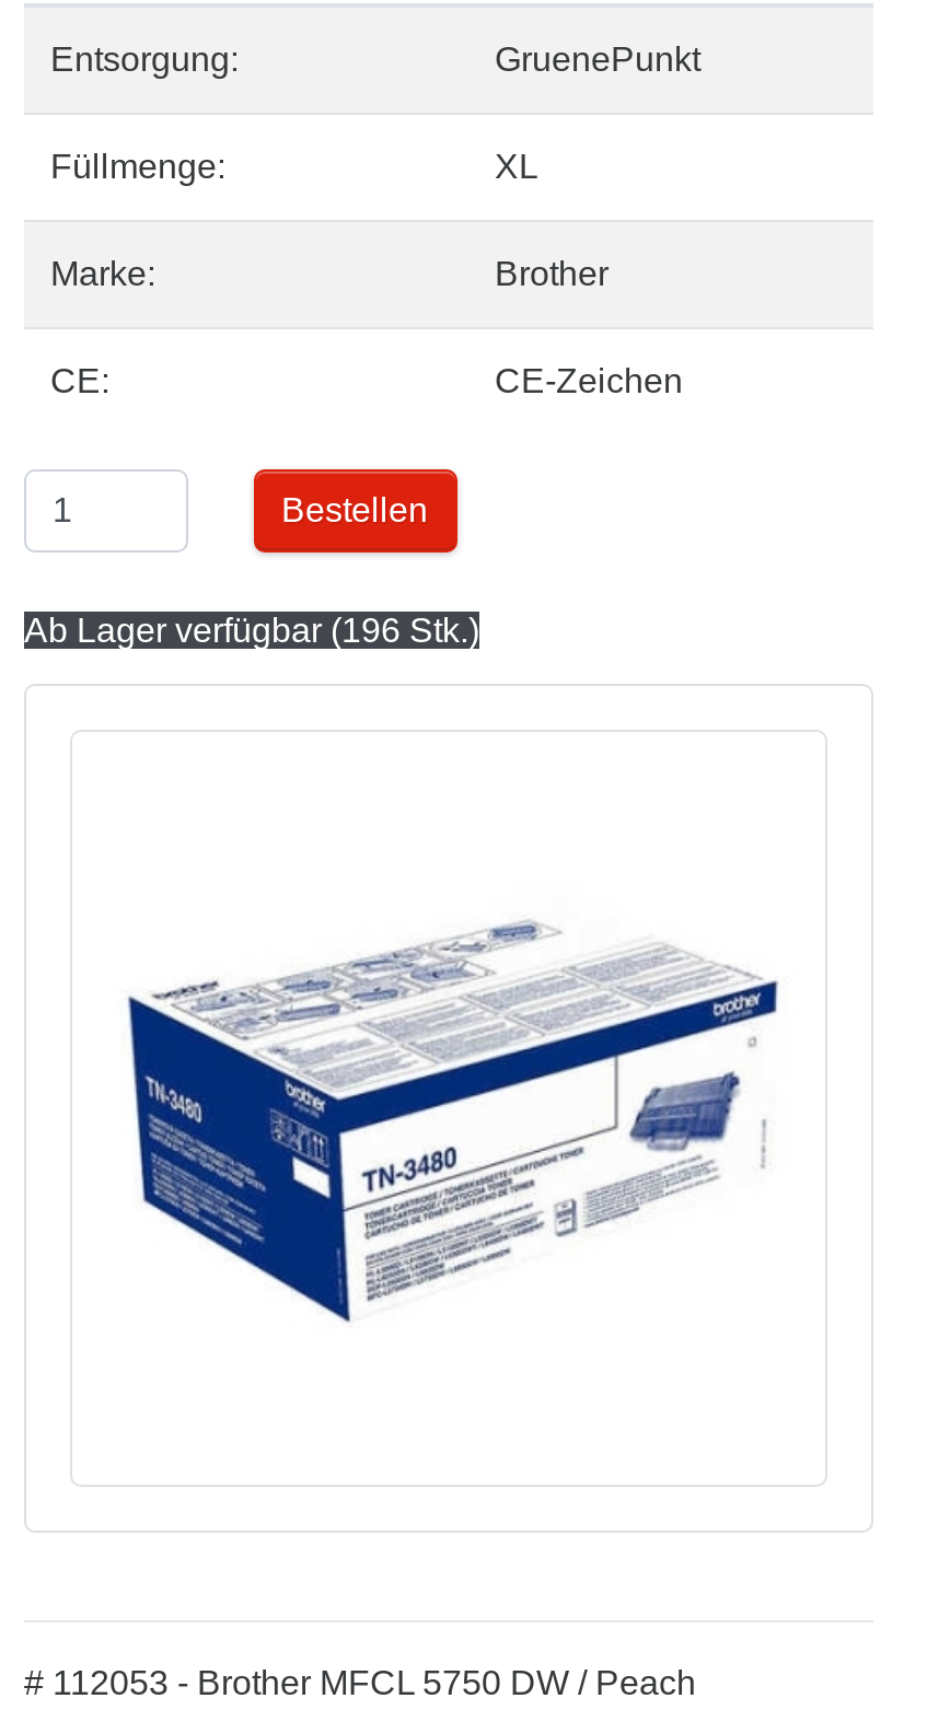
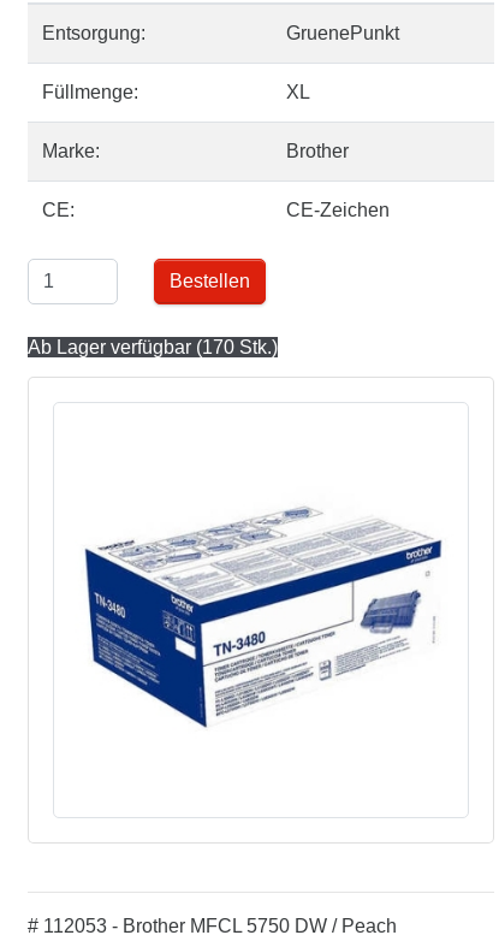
- Ab Lager verfügbar (196 Stk.)
+ Ab Lager verfügbar (170 Stk.)
